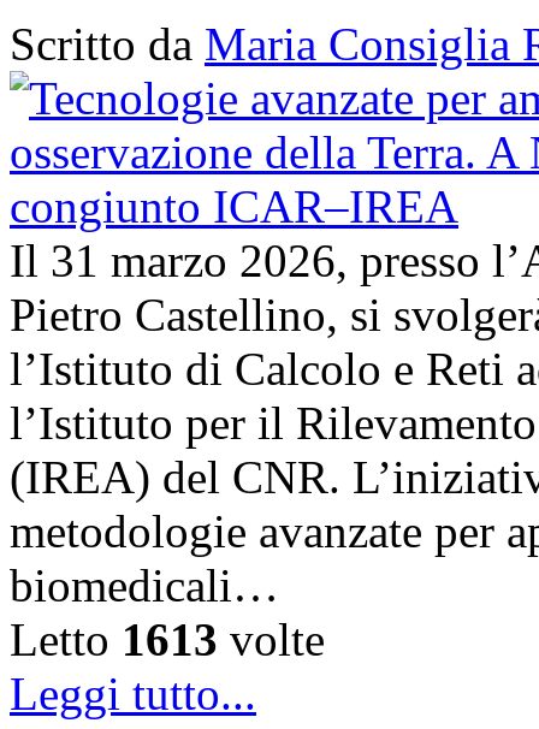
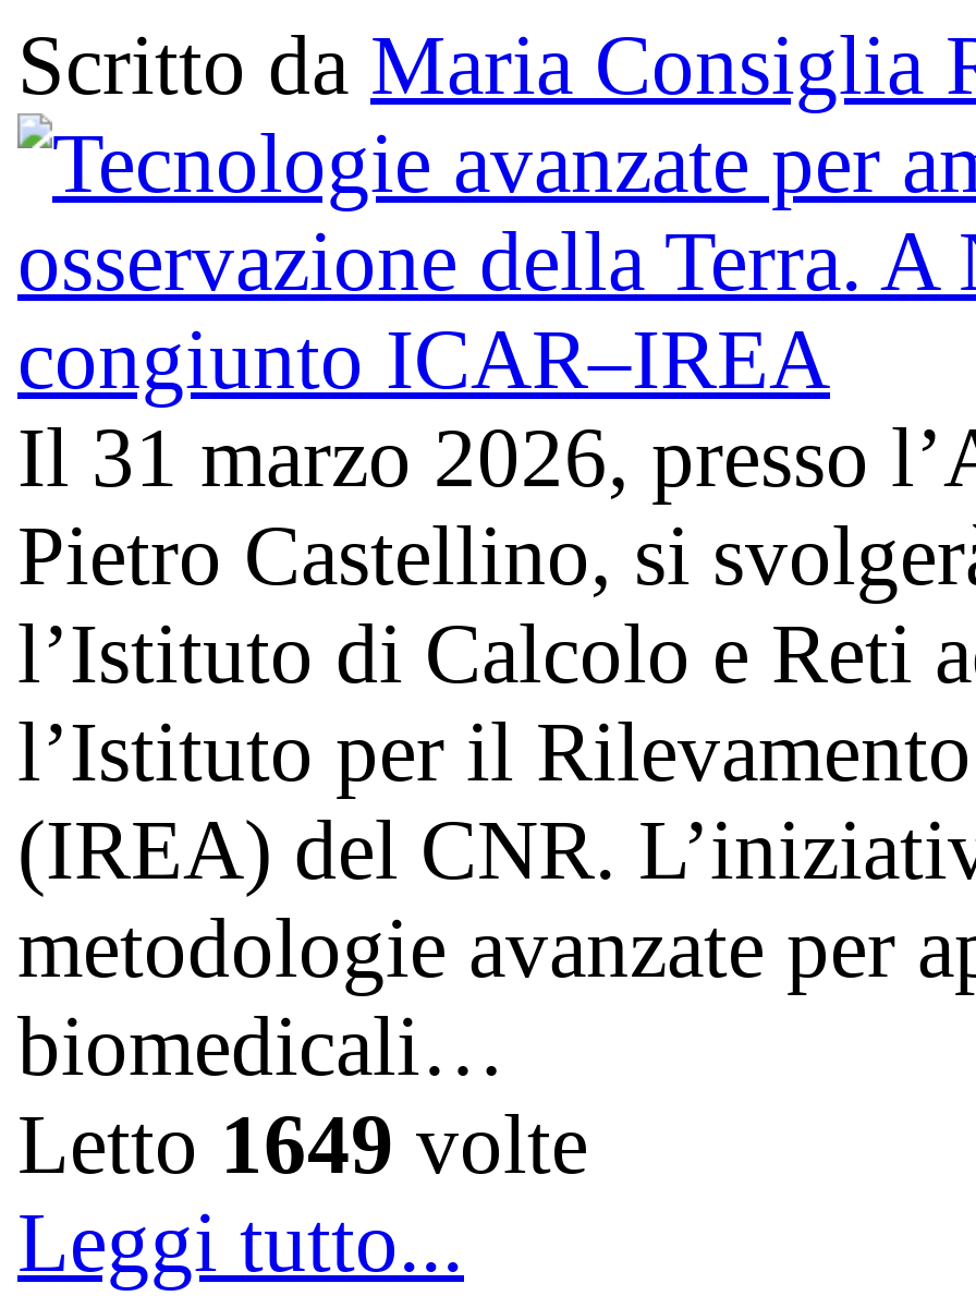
- Letto 1613 volte
+ Letto 1649 volte
